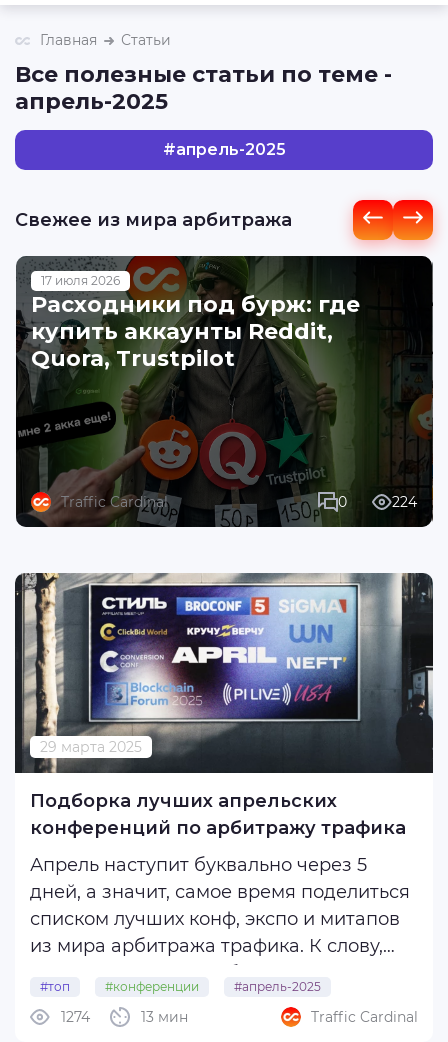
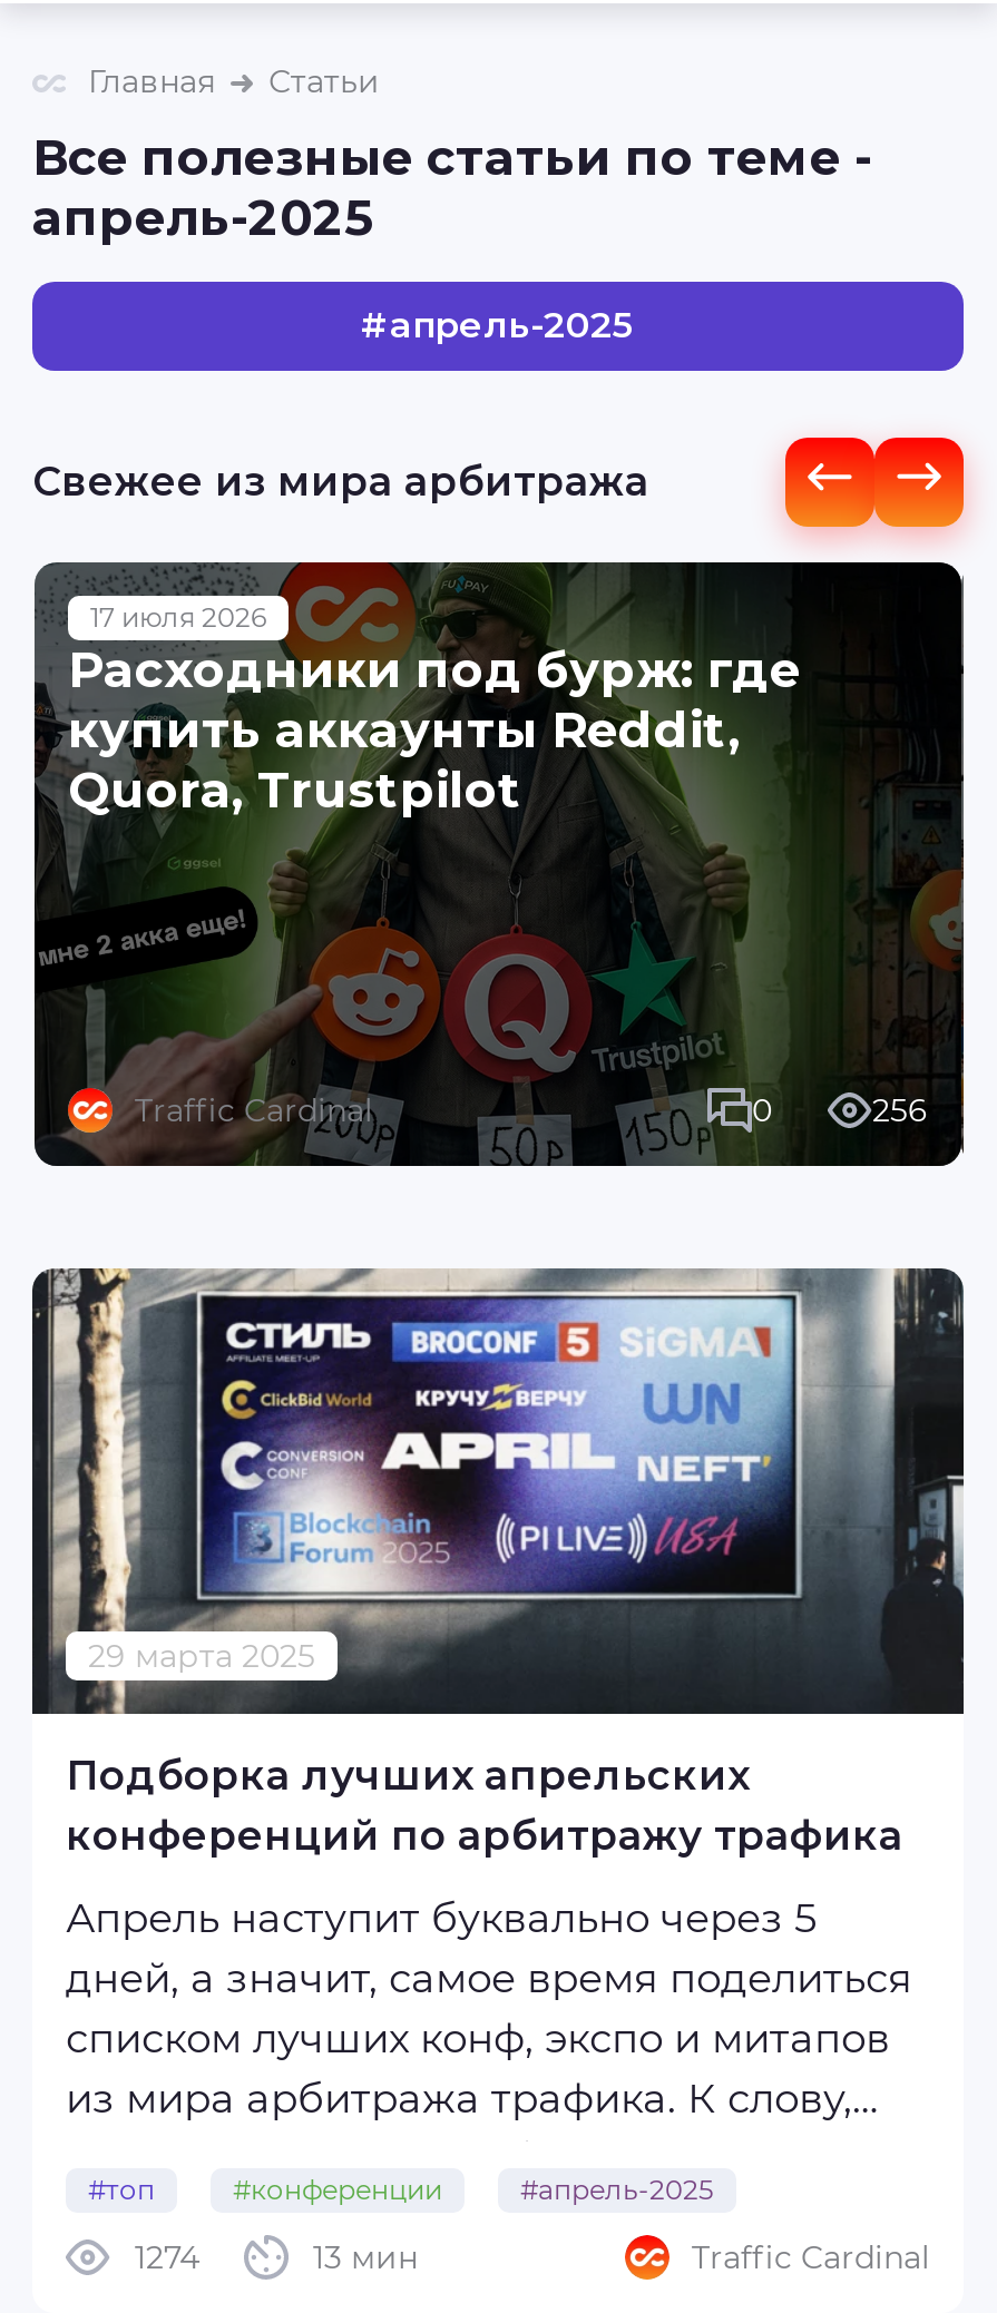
- 224
+ 256
